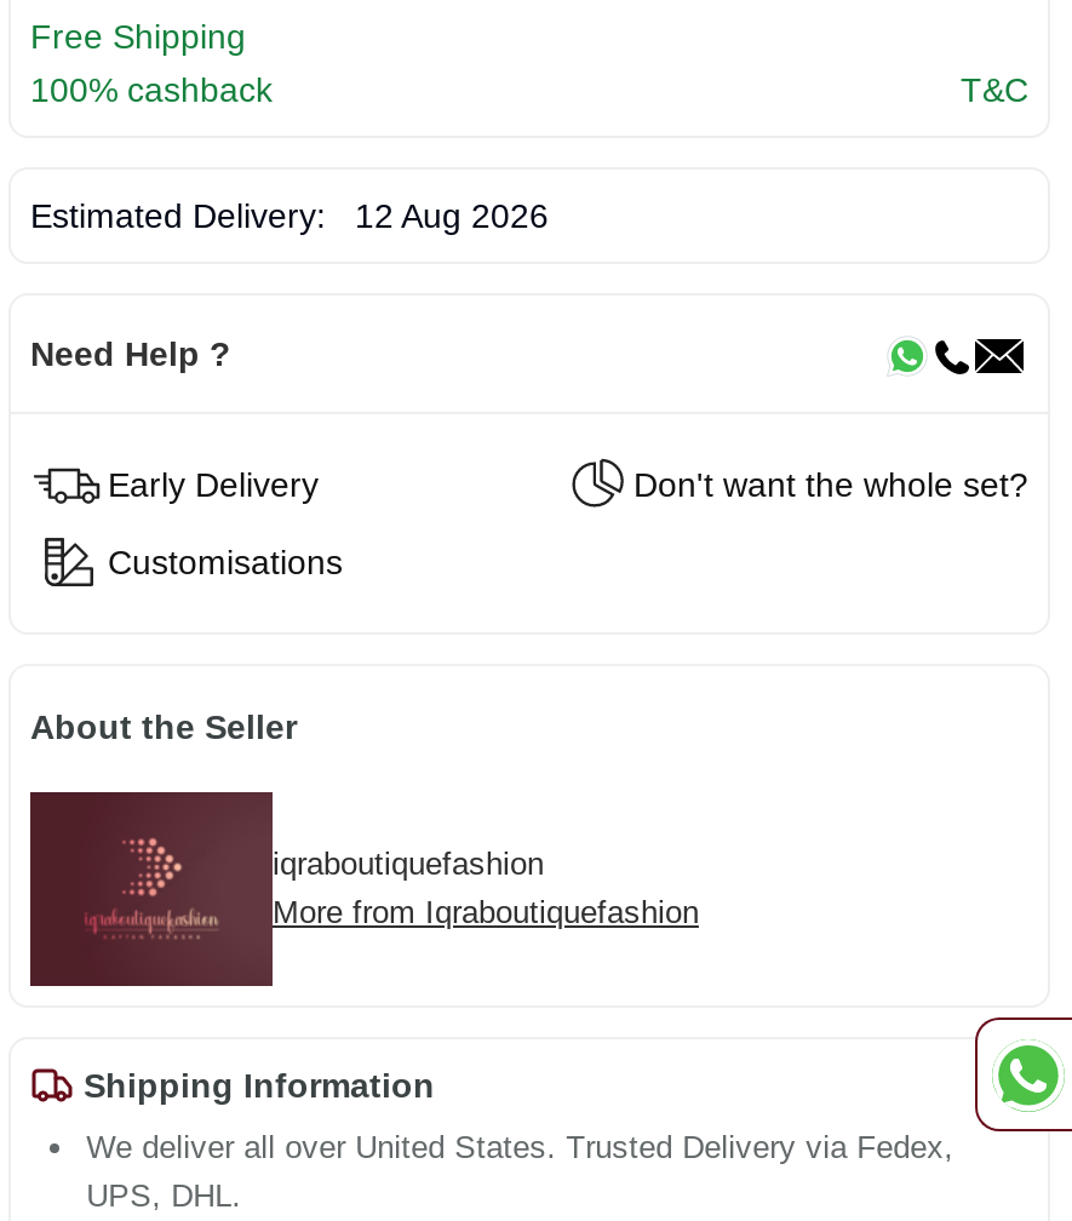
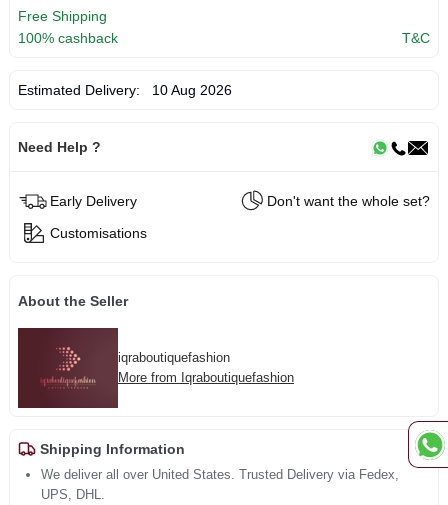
- Estimated Delivery: 12 Aug 2026
+ Estimated Delivery: 10 Aug 2026
